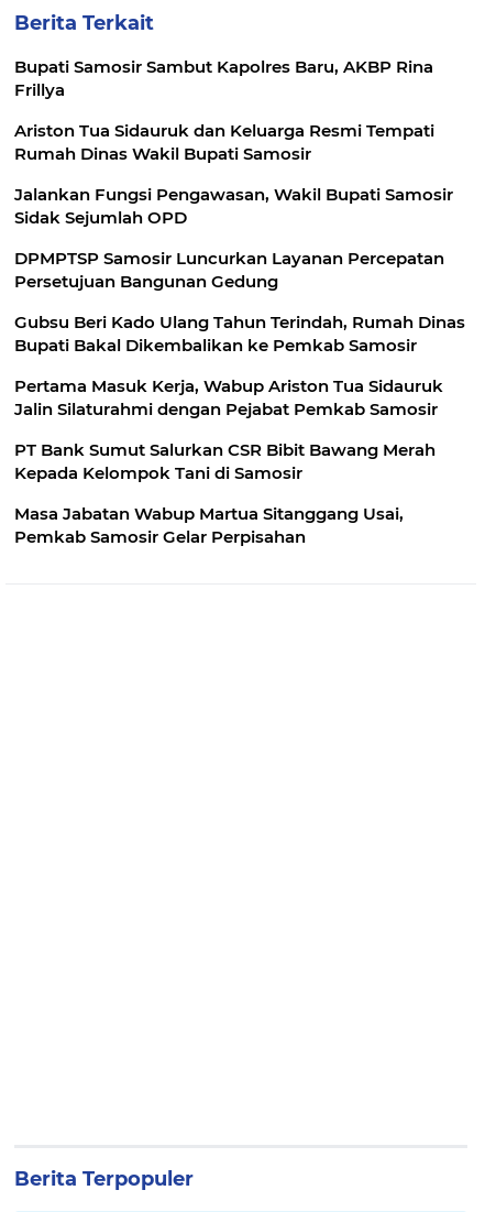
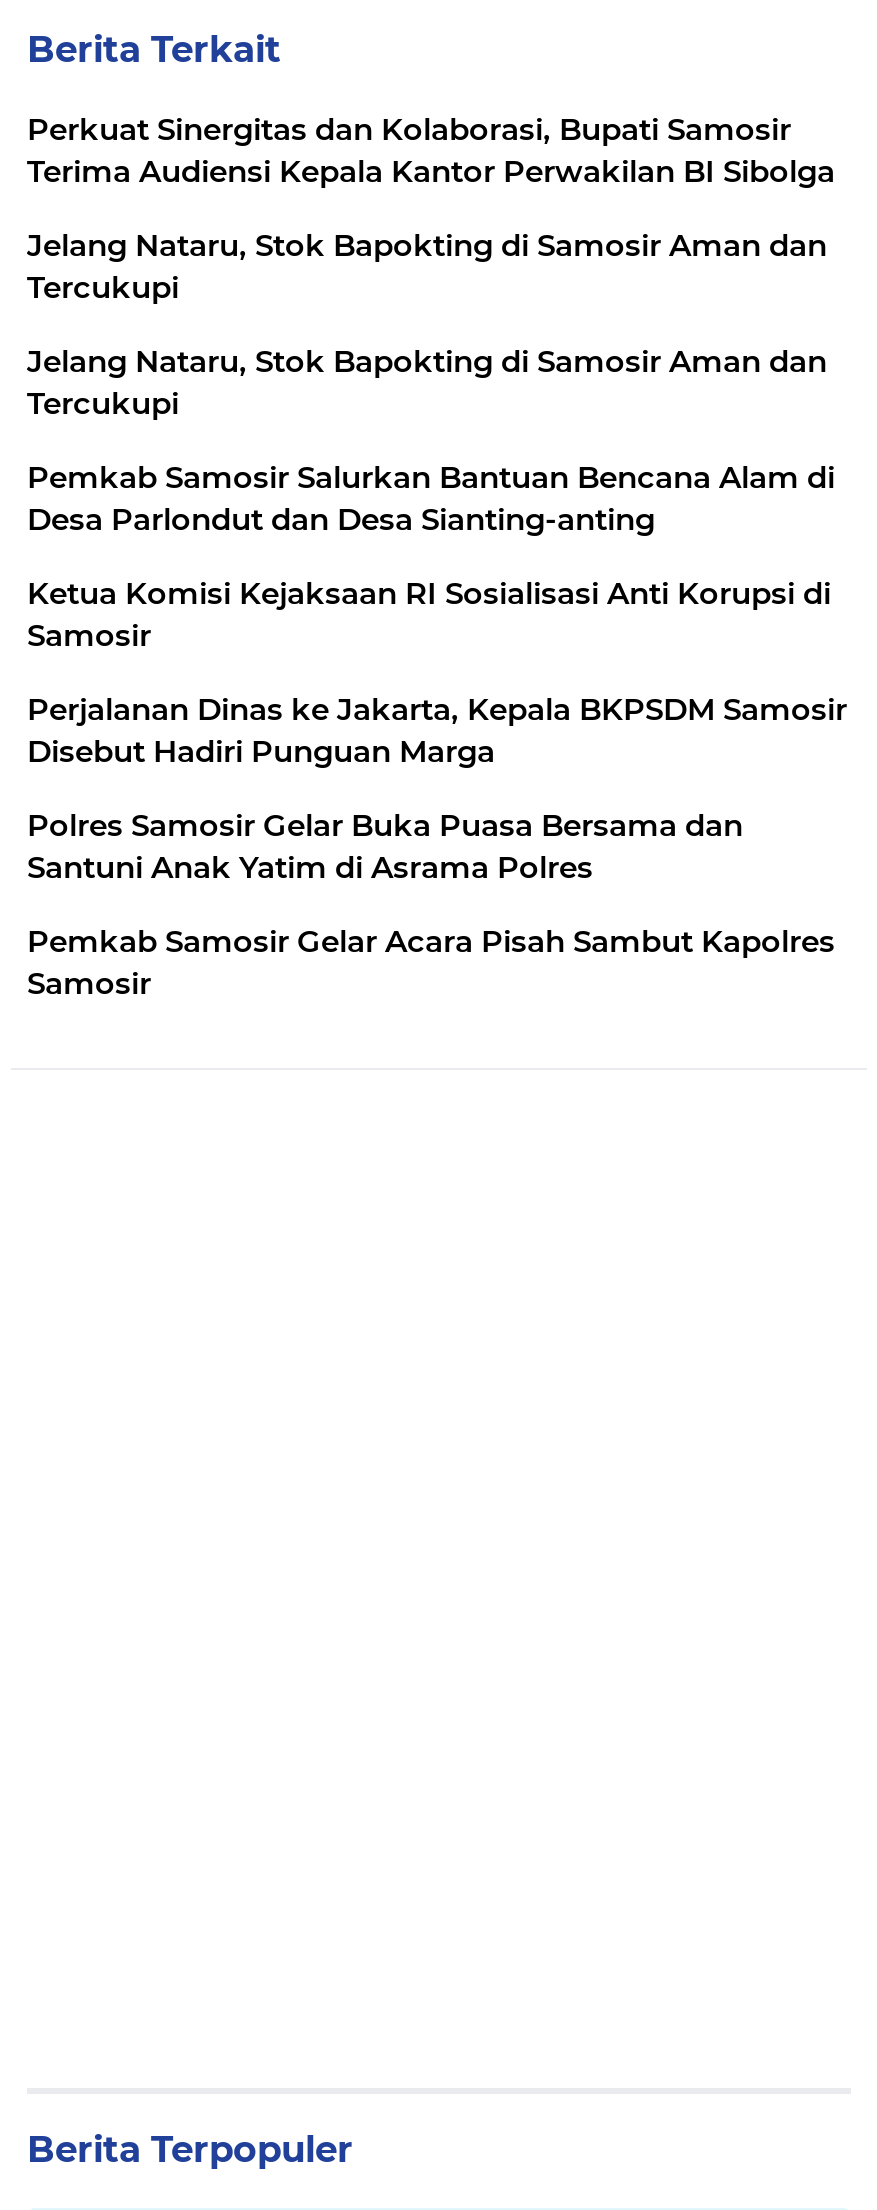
- Bupati Samosir Sambut Kapolres Baru, AKBP Rina
- Frillya
+ Perkuat Sinergitas dan Kolaborasi, Bupati Samosir
+ Terima Audiensi Kepala Kantor Perwakilan BI Sibolga

- Ariston Tua Sidauruk dan Keluarga Resmi Tempati
- Rumah Dinas Wakil Bupati Samosir
+ Jelang Nataru, Stok Bapokting di Samosir Aman dan
+ Tercukupi

- Jalankan Fungsi Pengawasan, Wakil Bupati Samosir
- Sidak Sejumlah OPD
+ Jelang Nataru, Stok Bapokting di Samosir Aman dan
+ Tercukupi

- DPMPTSP Samosir Luncurkan Layanan Percepatan
- Persetujuan Bangunan Gedung
+ Pemkab Samosir Salurkan Bantuan Bencana Alam di
+ Desa Parlondut dan Desa Sianting-anting

- Gubsu Beri Kado Ulang Tahun Terindah, Rumah Dinas
- Bupati Bakal Dikembalikan ke Pemkab Samosir
+ Ketua Komisi Kejaksaan RI Sosialisasi Anti Korupsi di
+ Samosir

- Pertama Masuk Kerja, Wabup Ariston Tua Sidauruk
- Jalin Silaturahmi dengan Pejabat Pemkab Samosir
+ Perjalanan Dinas ke Jakarta, Kepala BKPSDM Samosir
+ Disebut Hadiri Punguan Marga

- PT Bank Sumut Salurkan CSR Bibit Bawang Merah
- Kepada Kelompok Tani di Samosir
+ Polres Samosir Gelar Buka Puasa Bersama dan
+ Santuni Anak Yatim di Asrama Polres

- Masa Jabatan Wabup Martua Sitanggang Usai,
- Pemkab Samosir Gelar Perpisahan
+ Pemkab Samosir Gelar Acara Pisah Sambut Kapolres
+ Samosir
